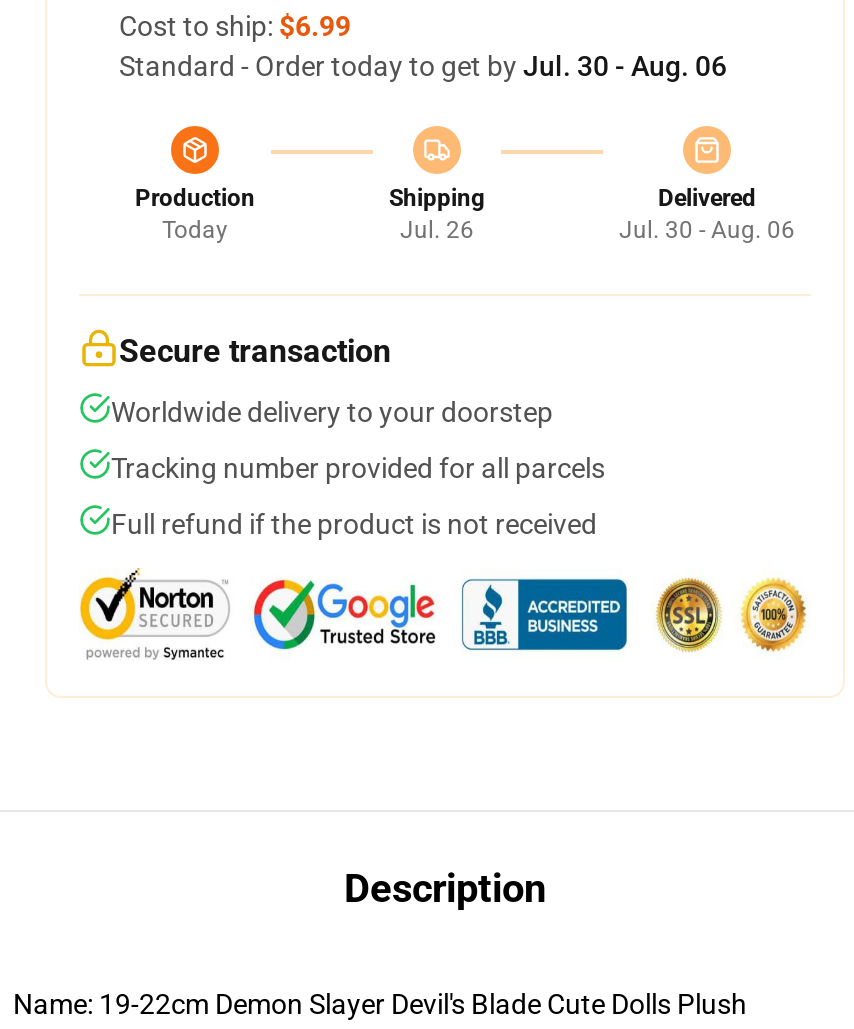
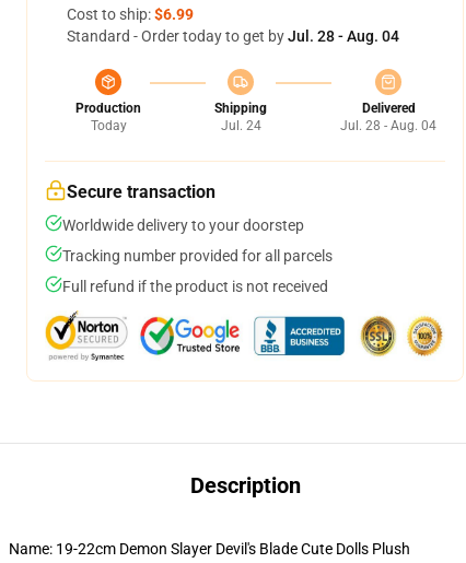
- Standard - Order today to get by Jul. 30 - Aug. 06
+ Standard - Order today to get by Jul. 28 - Aug. 04

- Jul. 26
+ Jul. 24

- Jul. 30 - Aug. 06
+ Jul. 28 - Aug. 04
